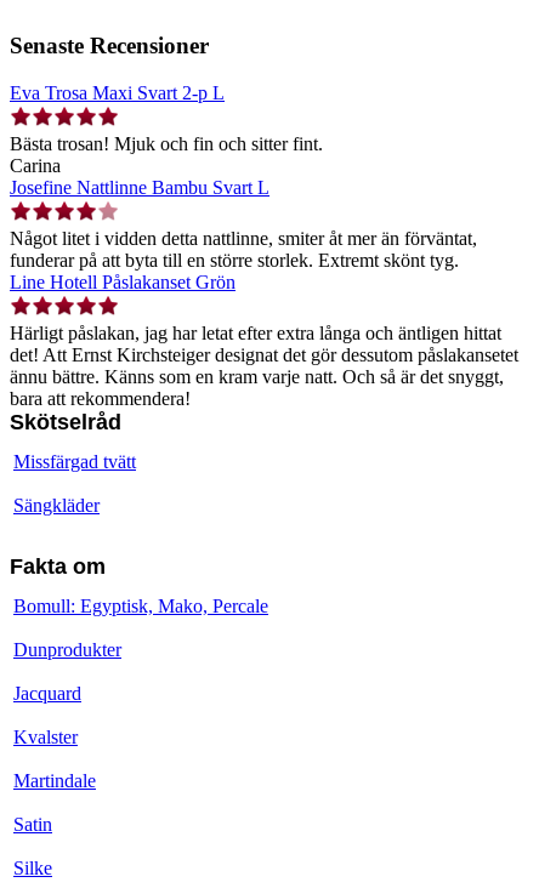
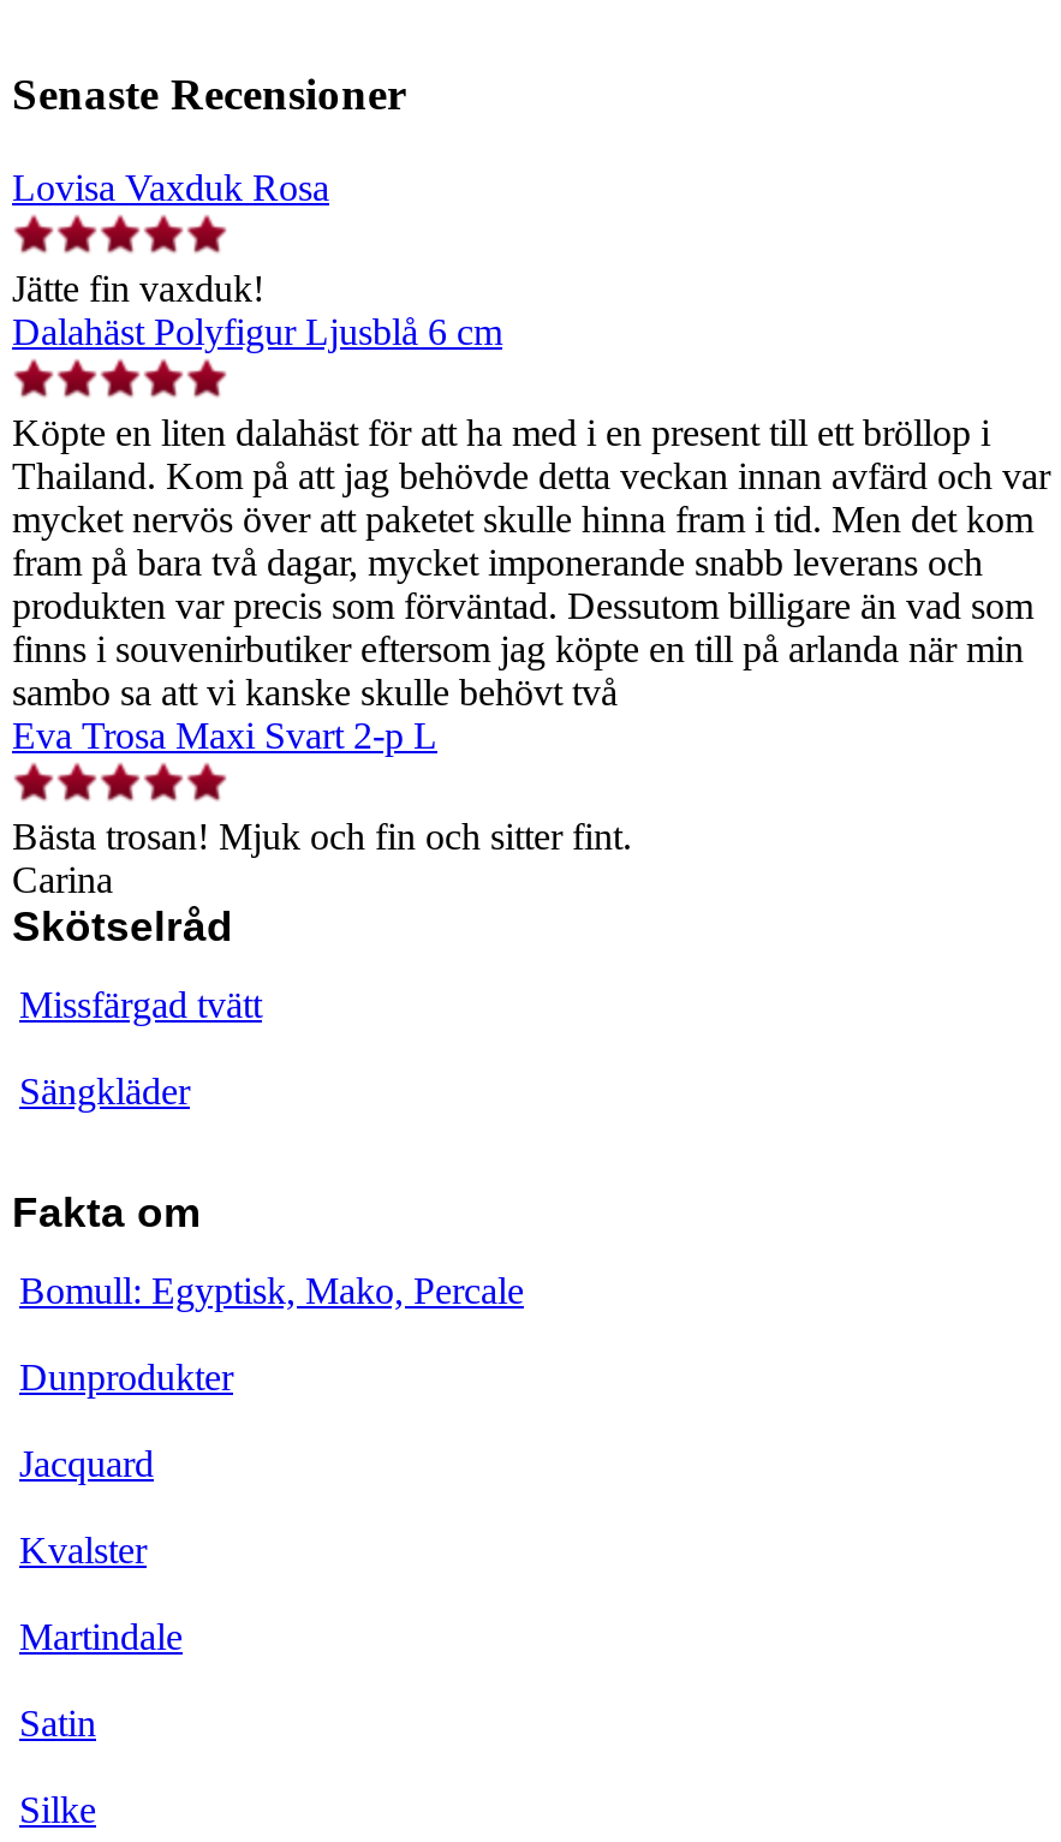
+ Lovisa Vaxduk Rosa
+ Jätte fin vaxduk!
+ Dalahäst Polyfigur Ljusblå 6 cm
+ Köpte en liten dalahäst för att ha med i en present till ett bröllop i
+ Thailand. Kom på att jag behövde detta veckan innan avfärd och var
+ mycket nervös över att paketet skulle hinna fram i tid. Men det kom
+ fram på bara två dagar, mycket imponerande snabb leverans och
+ produkten var precis som förväntad. Dessutom billigare än vad som
+ finns i souvenirbutiker eftersom jag köpte en till på arlanda när min
+ sambo sa att vi kanske skulle behövt två

moved down: Eva Trosa Maxi Svart 2-p L | Bästa trosan! Mjuk och fin och sitter fint. | Carina

- Josefine Nattlinne Bambu Svart L
- Något litet i vidden detta nattlinne, smiter åt mer än förväntat,
- funderar på att byta till en större storlek. Extremt skönt tyg.
- Line Hotell Påslakanset Grön
- Härligt påslakan, jag har letat efter extra långa och äntligen hittat
- det! Att Ernst Kirchsteiger designat det gör dessutom påslakansetet
- ännu bättre. Känns som en kram varje natt. Och så är det snyggt,
- bara att rekommendera!
